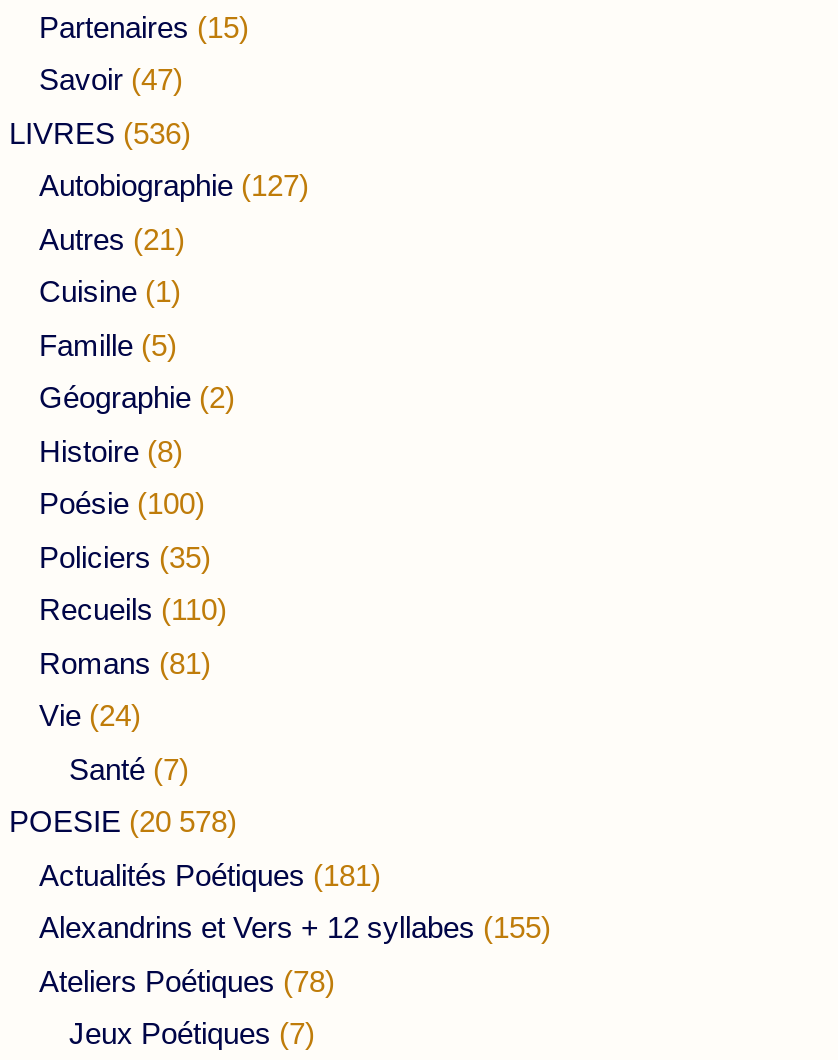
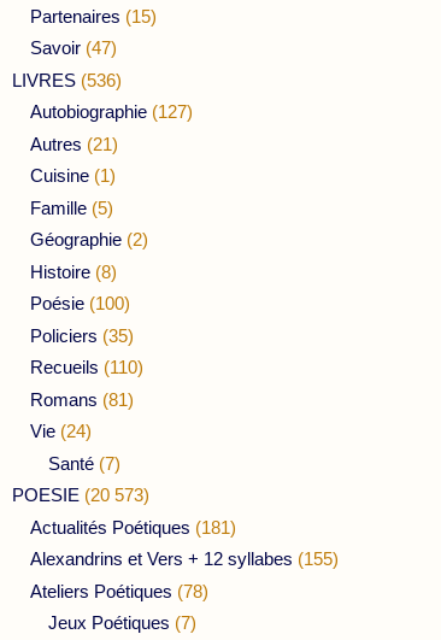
- POESIE (20 578)
+ POESIE (20 573)
